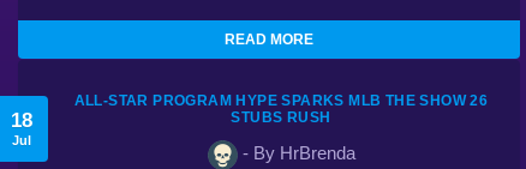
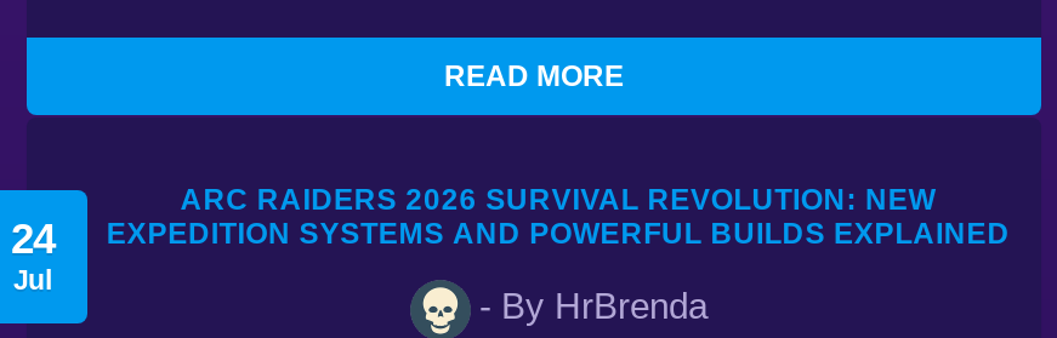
- ALL-STAR PROGRAM HYPE SPARKS MLB THE SHOW 26
- STUBS RUSH
+ ARC RAIDERS 2026 SURVIVAL REVOLUTION: NEW
+ EXPEDITION SYSTEMS AND POWERFUL BUILDS EXPLAINED

- 18
+ 24
